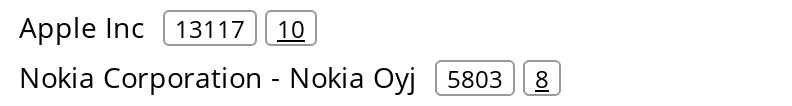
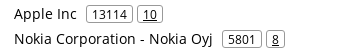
- Apple Inc 13117 10
+ Apple Inc 13114 10

- Nokia Corporation - Nokia Oyj 5803 8
+ Nokia Corporation - Nokia Oyj 5801 8
